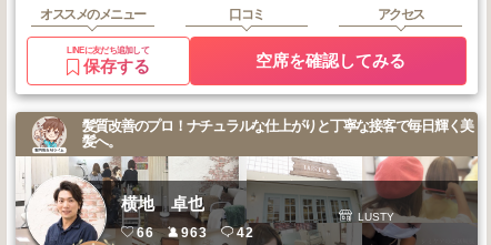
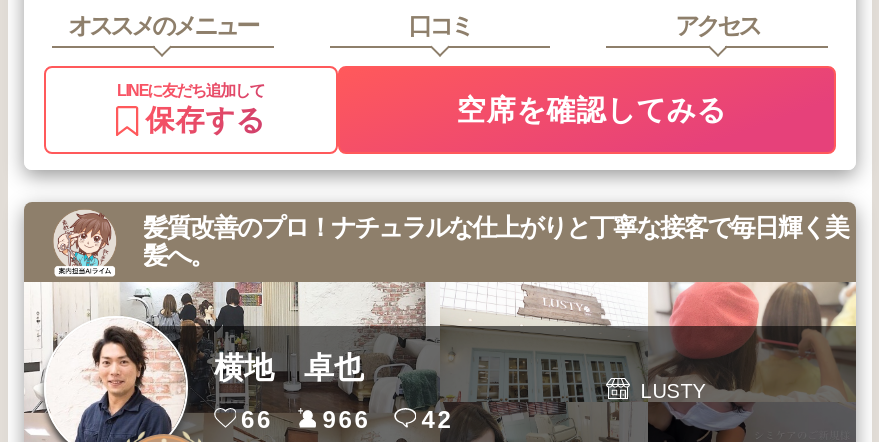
- 66 963 42
+ 66 966 42
